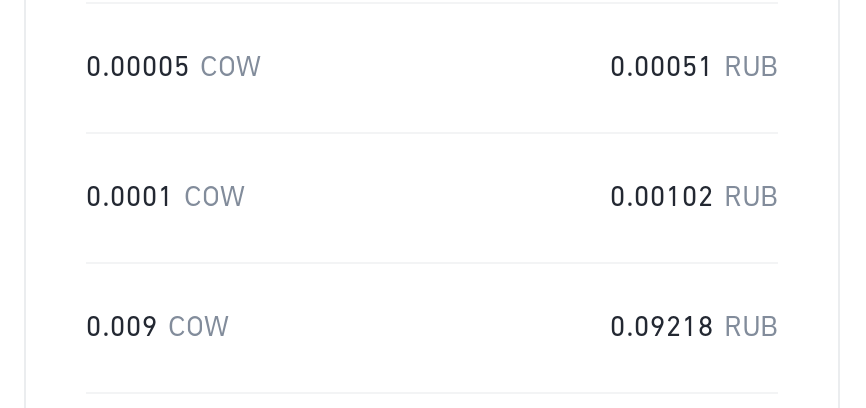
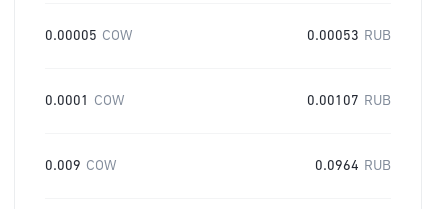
- 0.00051 RUB
+ 0.00053 RUB

- 0.00102 RUB
+ 0.00107 RUB

- 0.09218 RUB
+ 0.0964 RUB
